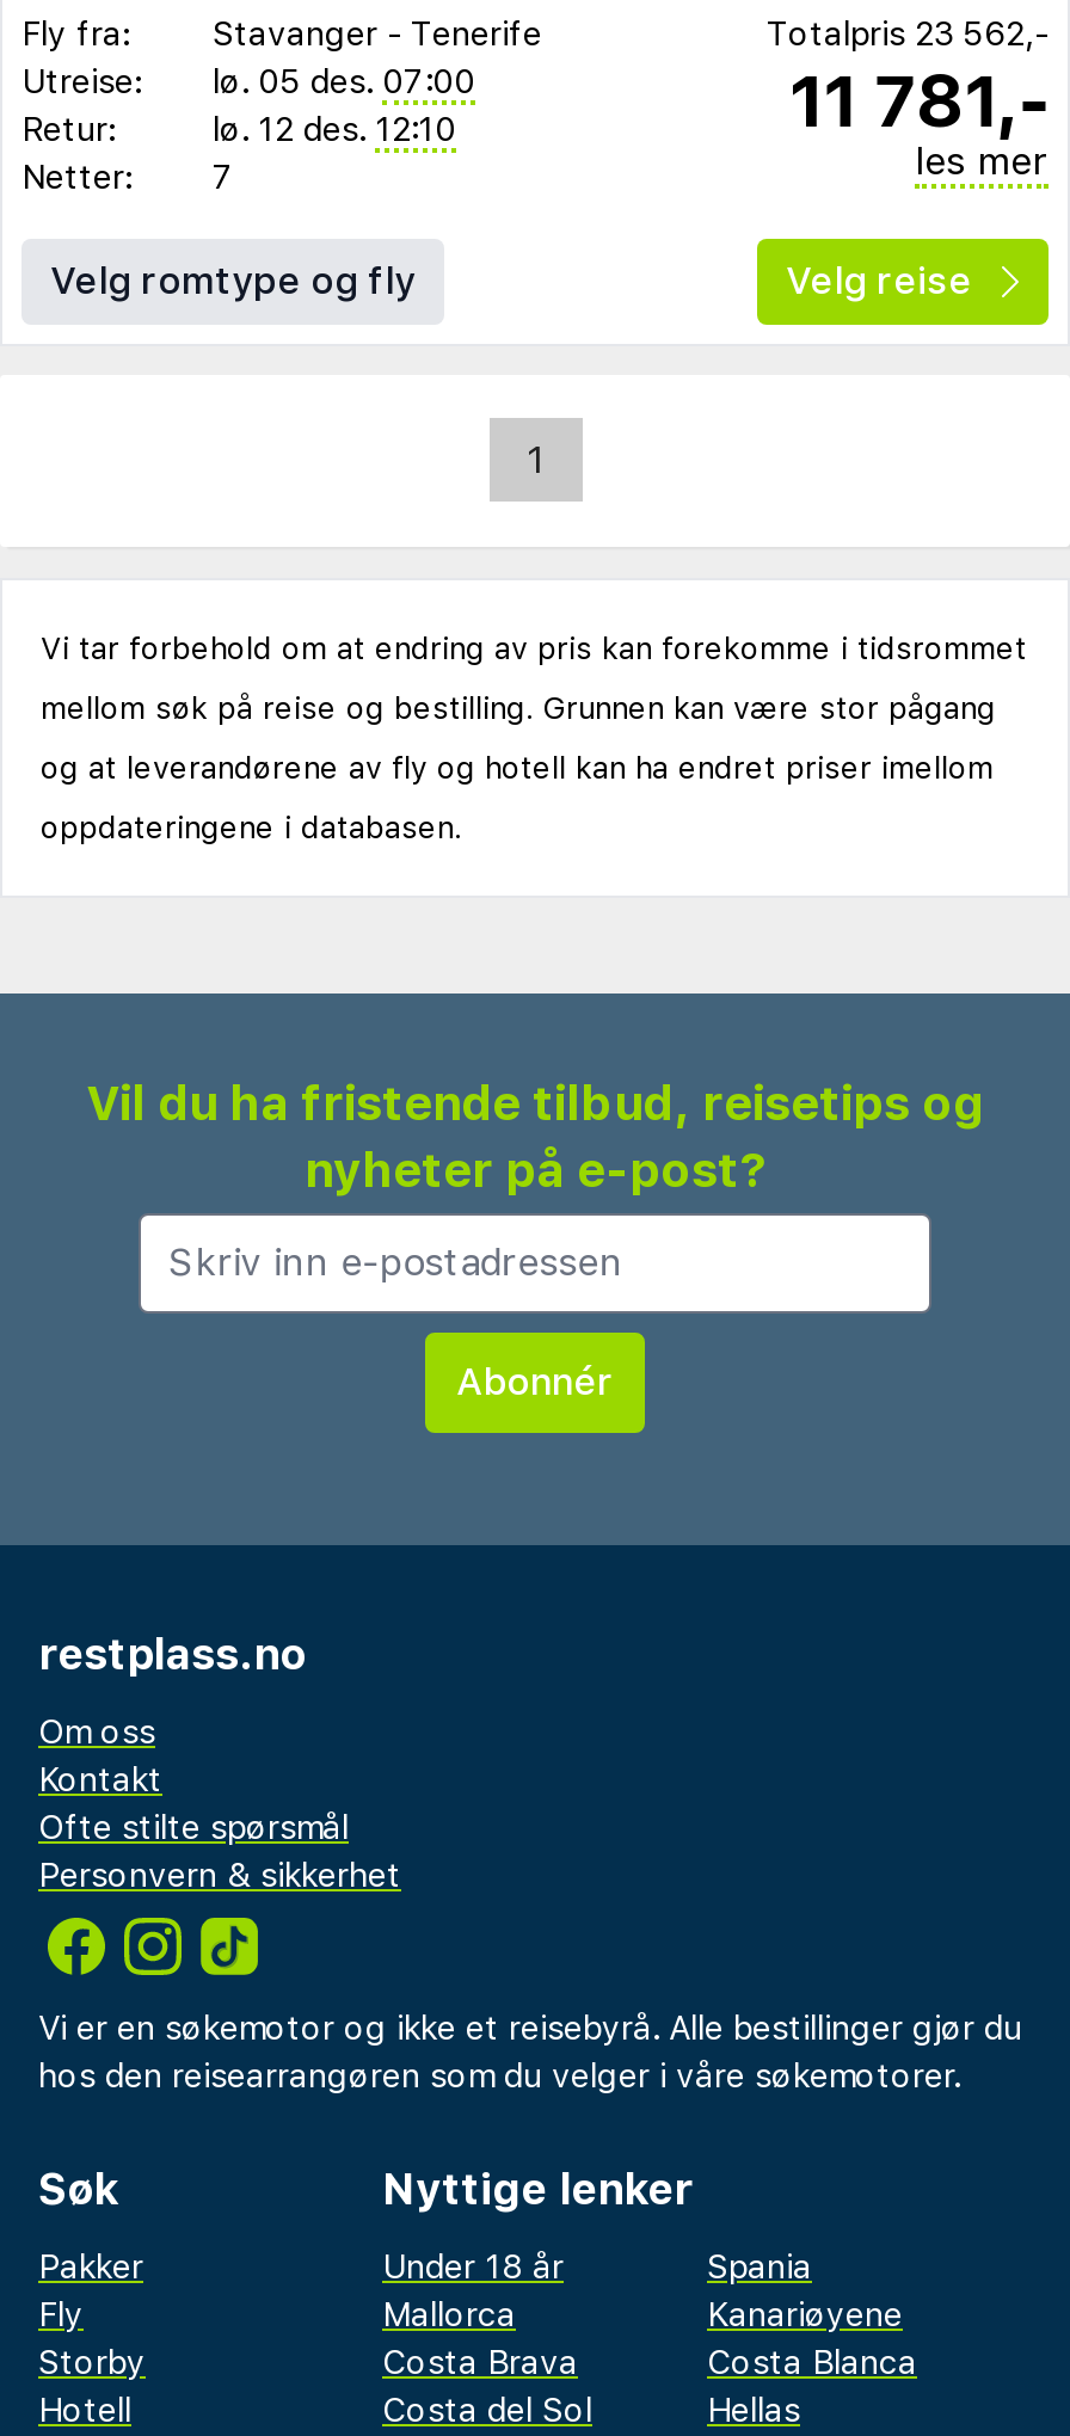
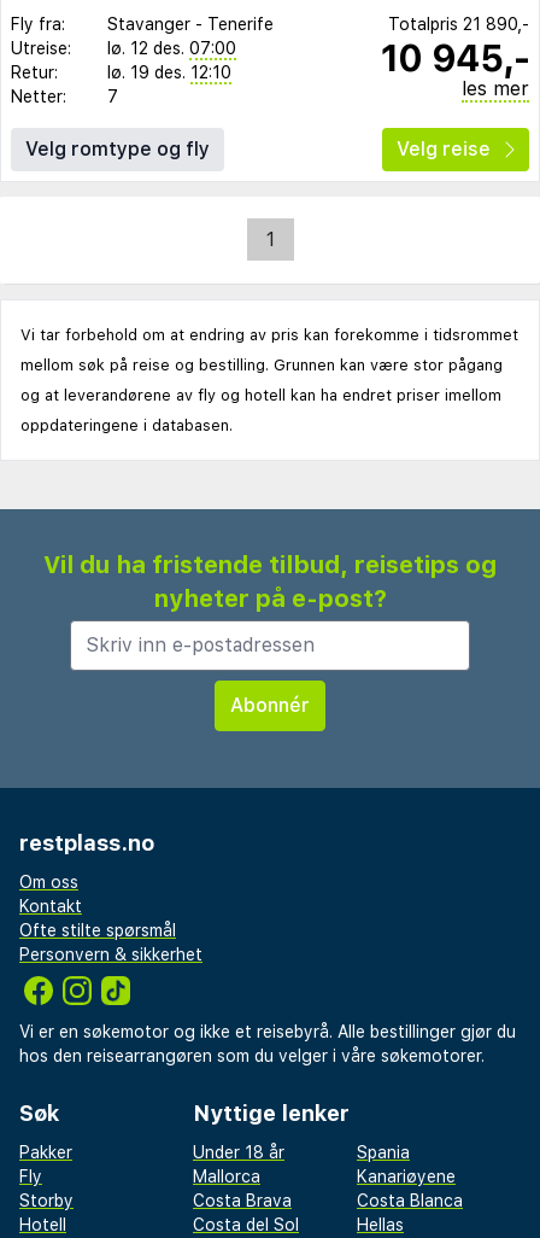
- Totalpris 23 562,-
+ Totalpris 21 890,-

- Utreise: lø. 05 des. 07:00
+ Utreise: lø. 12 des. 07:00

- 11 781,-
+ 10 945,-

- lø. 12 des. 12:10
+ lø. 19 des. 12:10
